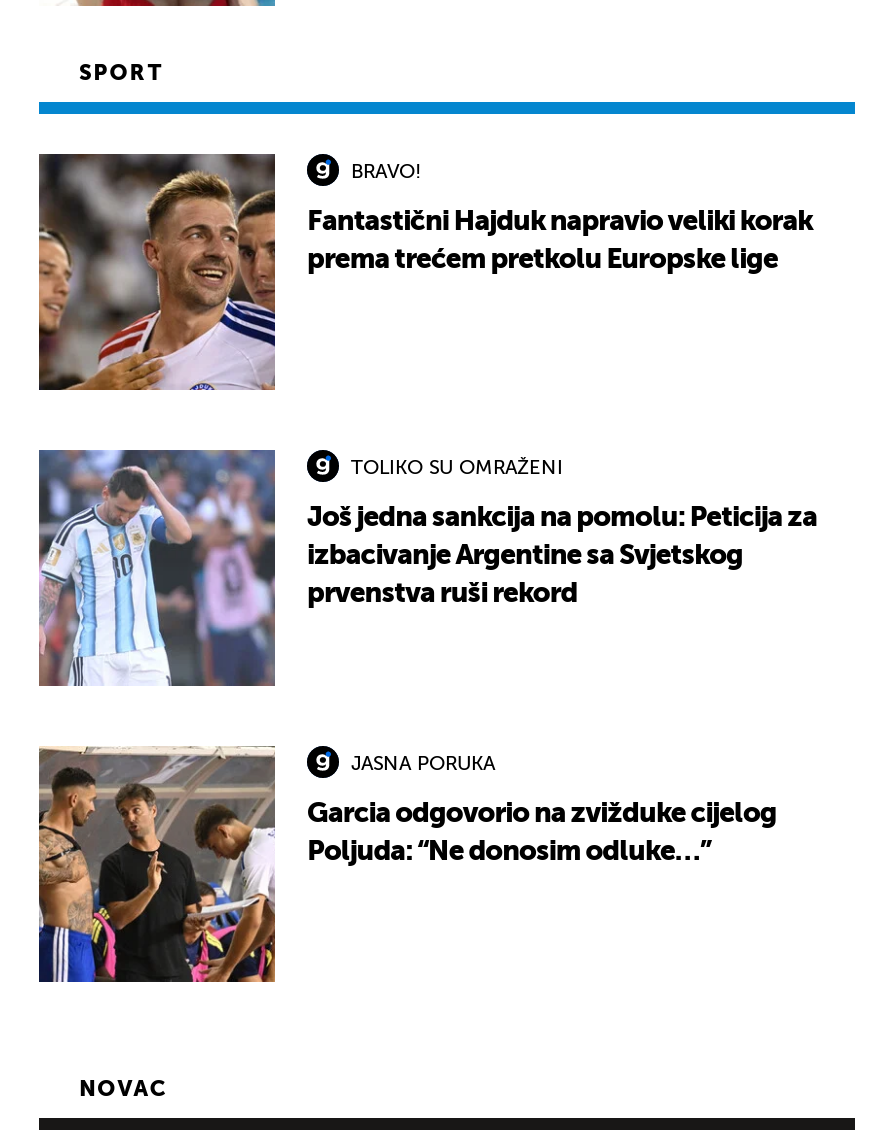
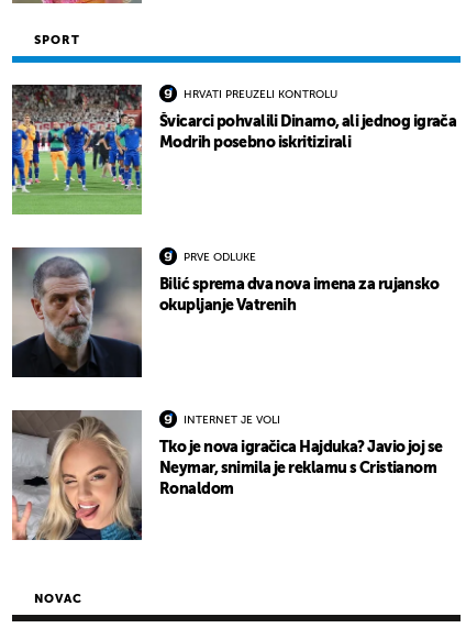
- [image]
- Fantastični Hajduk napravio veliki korak
- prema trećem pretkolu Europske lige
+ [image]
+ Švicarci pohvalili Dinamo, ali jednog igrača
+ Modrih posebno iskritizirali

- BRAVO!
+ HRVATI PREUZELI KONTROLU

- [image]
- Još jedna sankcija na pomolu: Peticija za
- izbacivanje Argentine sa Svjetskog
- prvenstva ruši rekord
+ [image]
+ Bilić sprema dva nova imena za rujansko
+ okupljanje Vatrenih

- TOLIKO SU OMRAŽENI
+ PRVE ODLUKE

- [image]
- Garcia odgovorio na zvižduke cijelog
- Poljuda: “Ne donosim odluke…”
+ [image]
+ Tko je nova igračica Hajduka? Javio joj se
+ Neymar, snimila je reklamu s Cristianom
+ Ronaldom

- JASNA PORUKA
+ INTERNET JE VOLI
